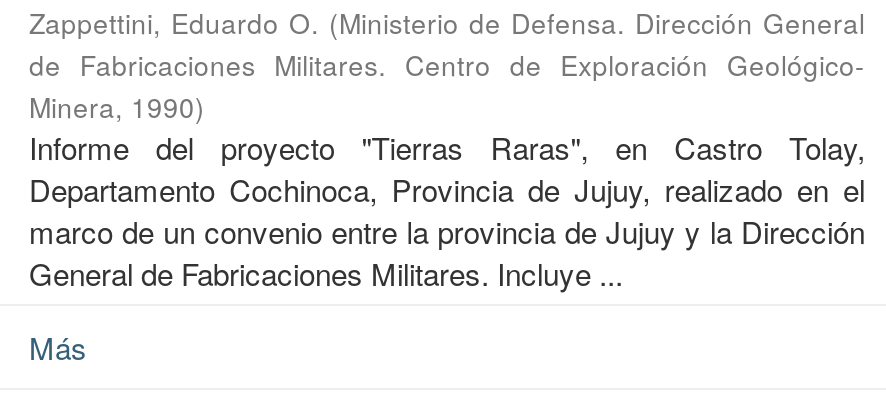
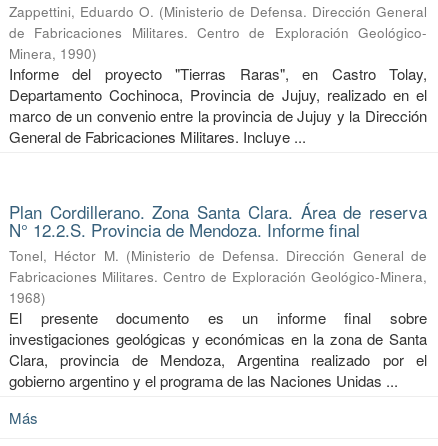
+ Plan Cordillerano. Zona Santa Clara. Área de reserva
+ N° 12.2.S. Provincia de Mendoza. Informe final
+ Tonel, Héctor M. (Ministerio de Defensa. Dirección General de
+ Fabricaciones Militares. Centro de Exploración Geológico-Minera,
+ 1968)
+ El presente documento es un informe final sobre
+ investigaciones geológicas y económicas en la zona de Santa
+ Clara, provincia de Mendoza, Argentina realizado por el
+ gobierno argentino y el programa de las Naciones Unidas ...
